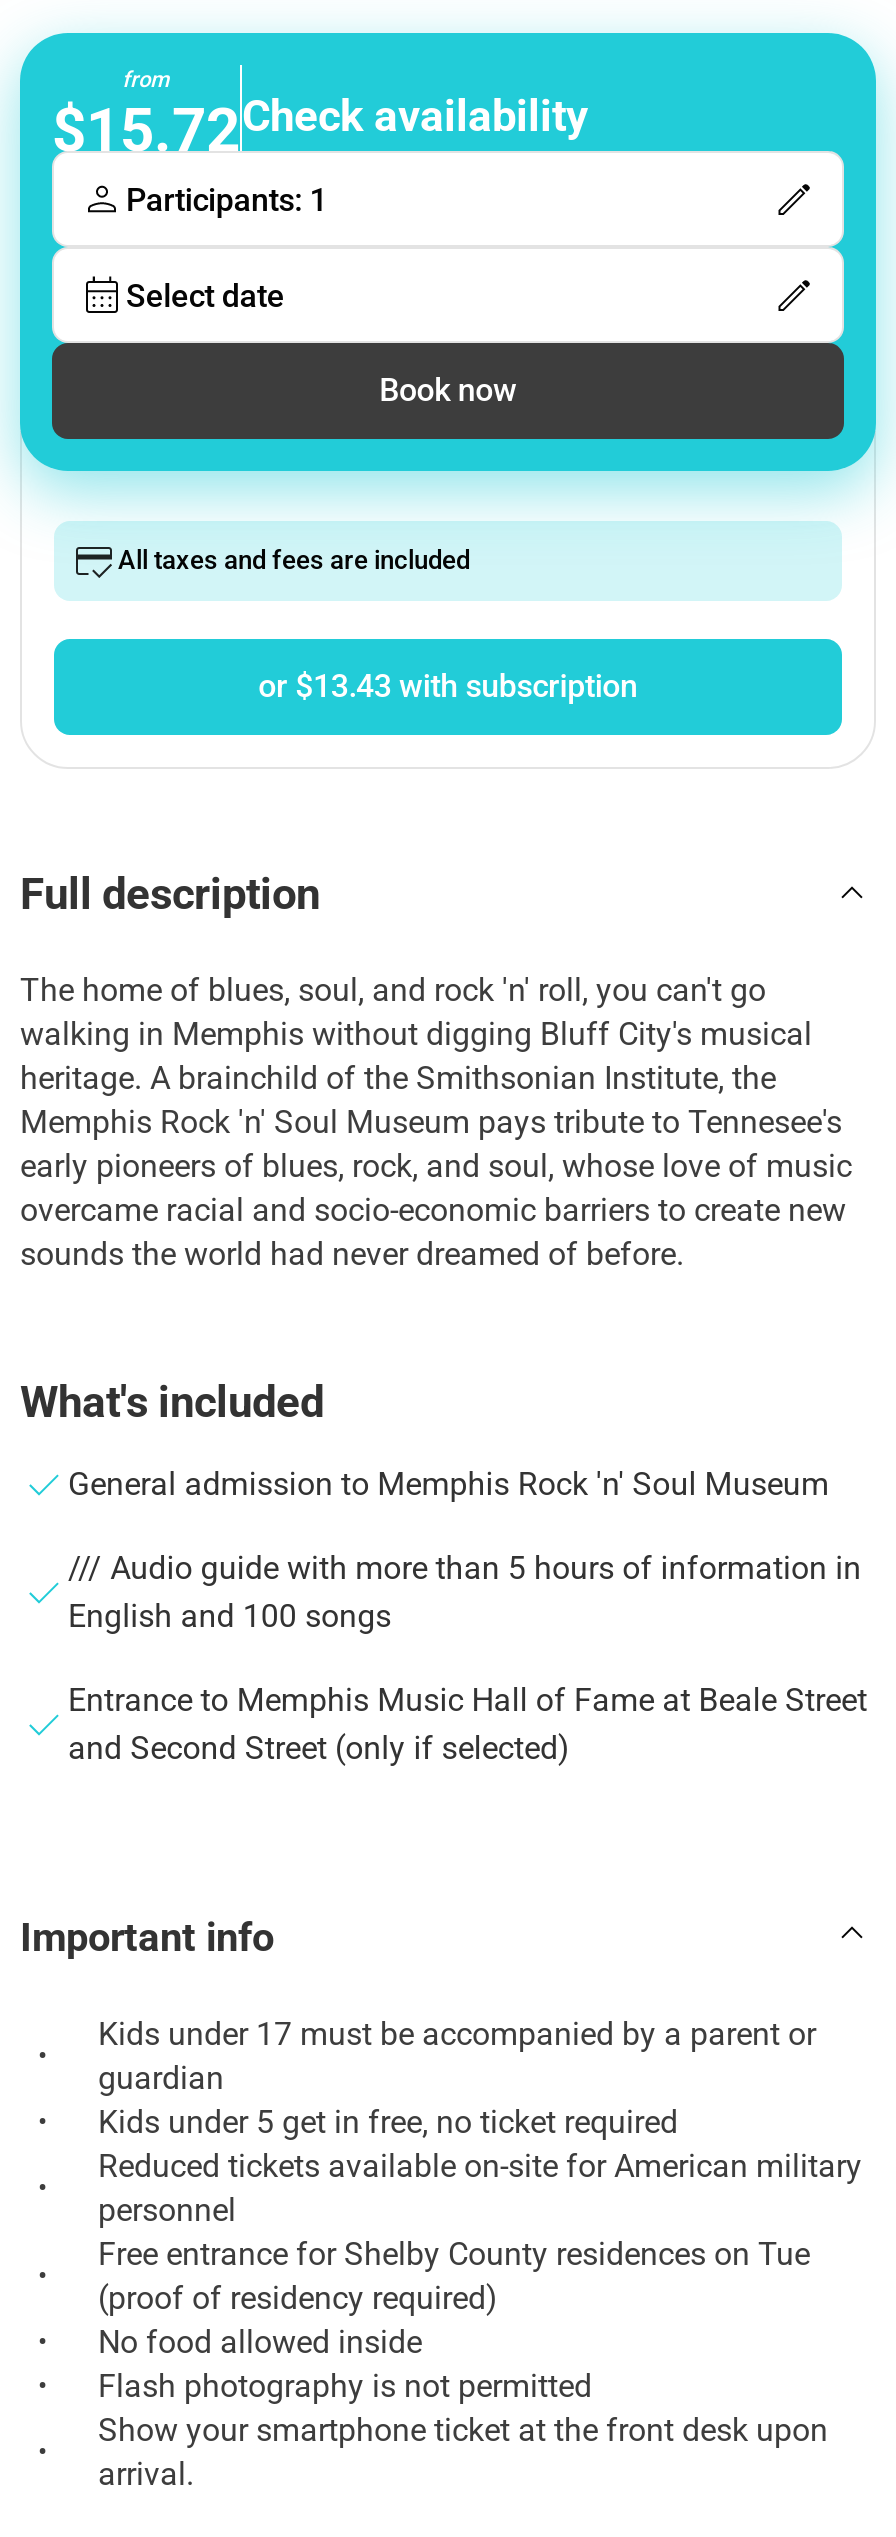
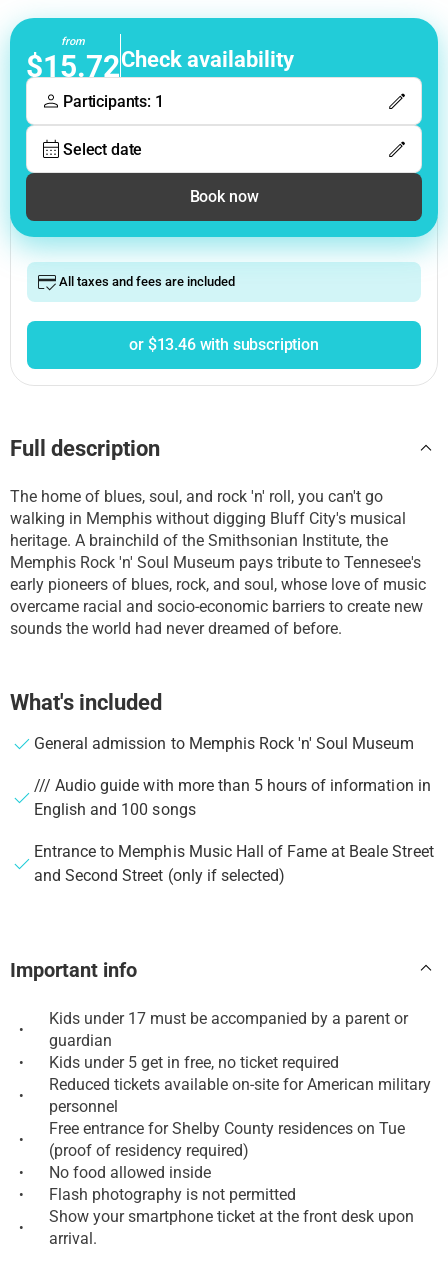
- or $13.43 with subscription
+ or $13.46 with subscription
